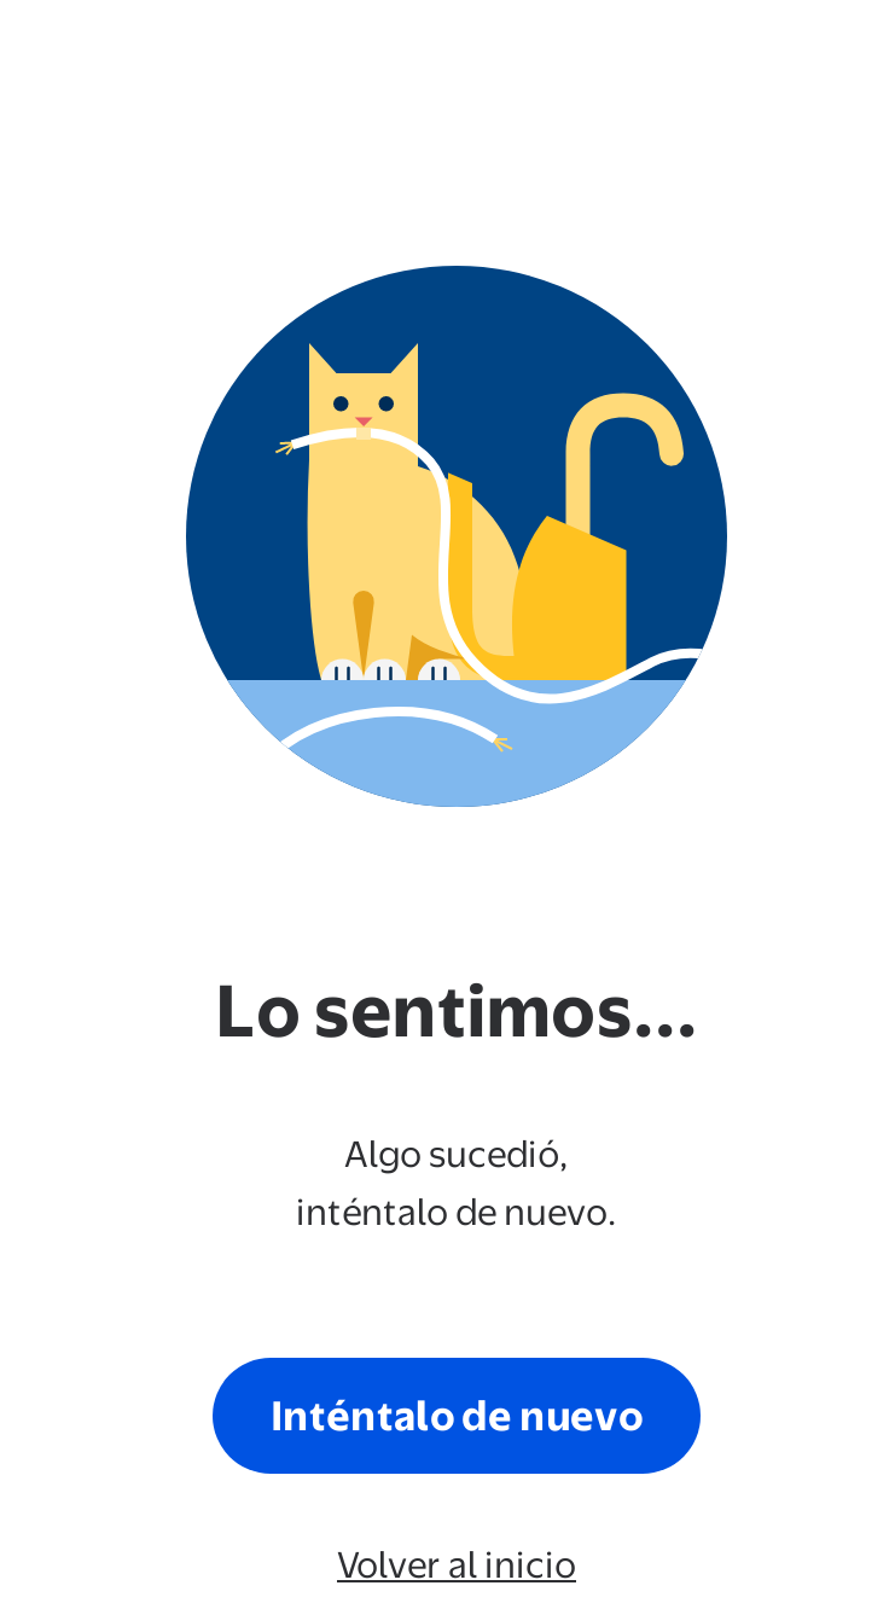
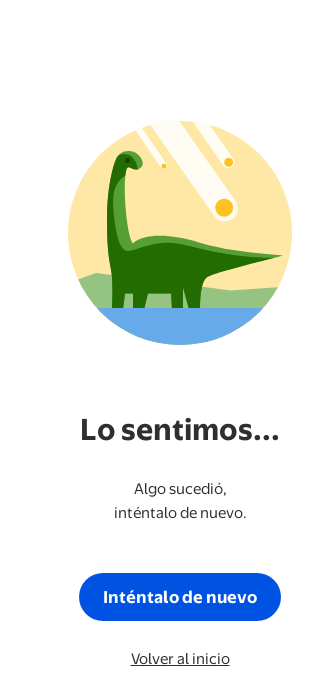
- [image]
+ [image]
